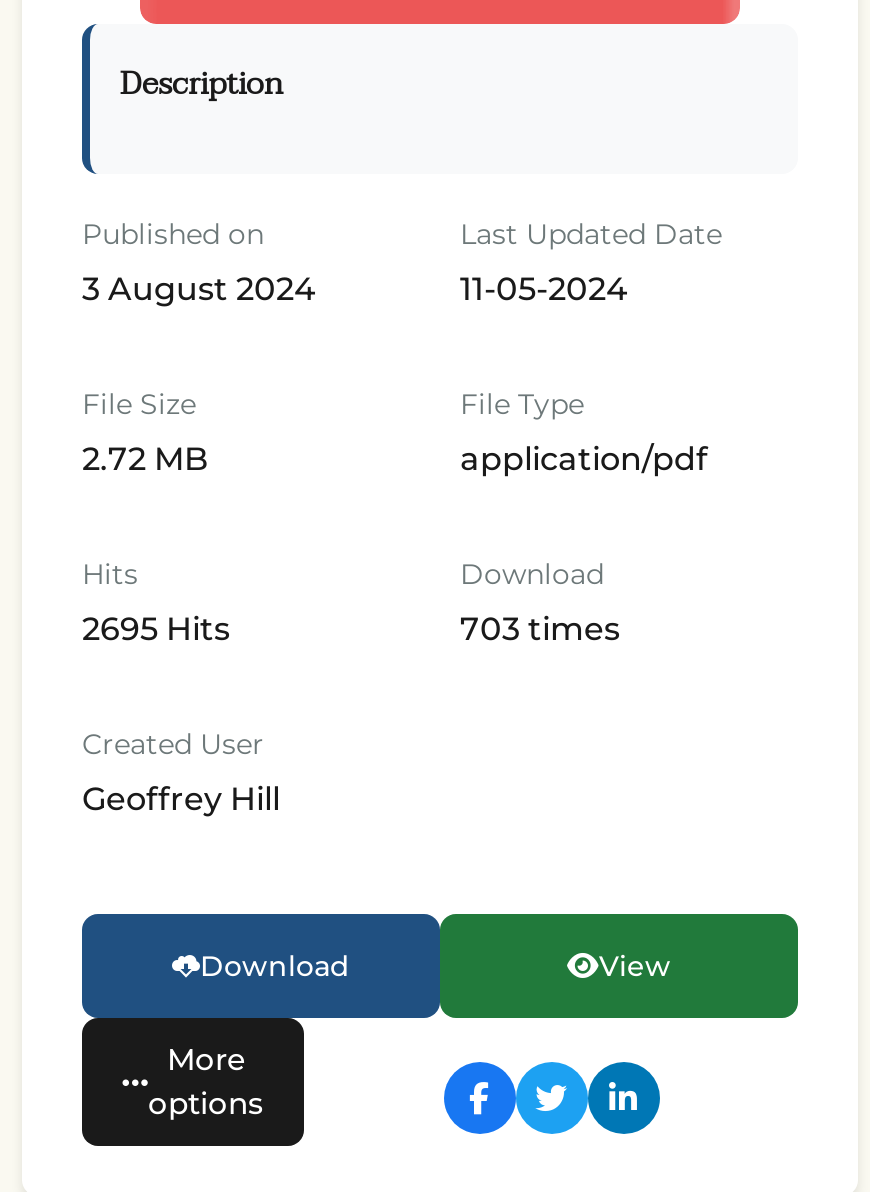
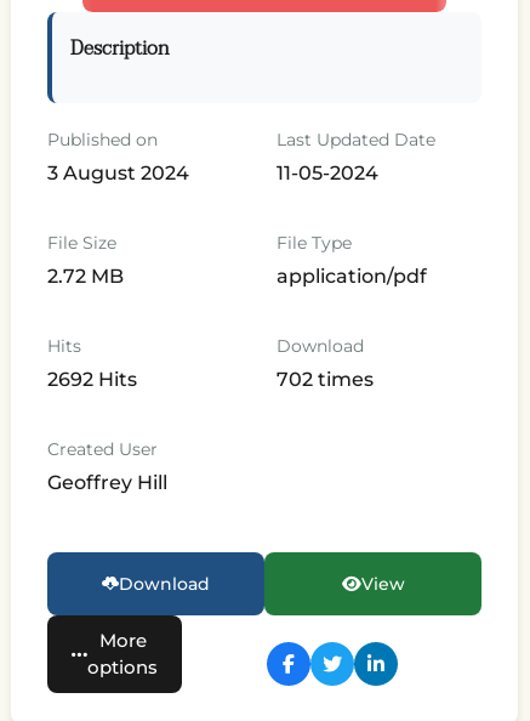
- 2695 Hits
+ 2692 Hits

- 703 times
+ 702 times
